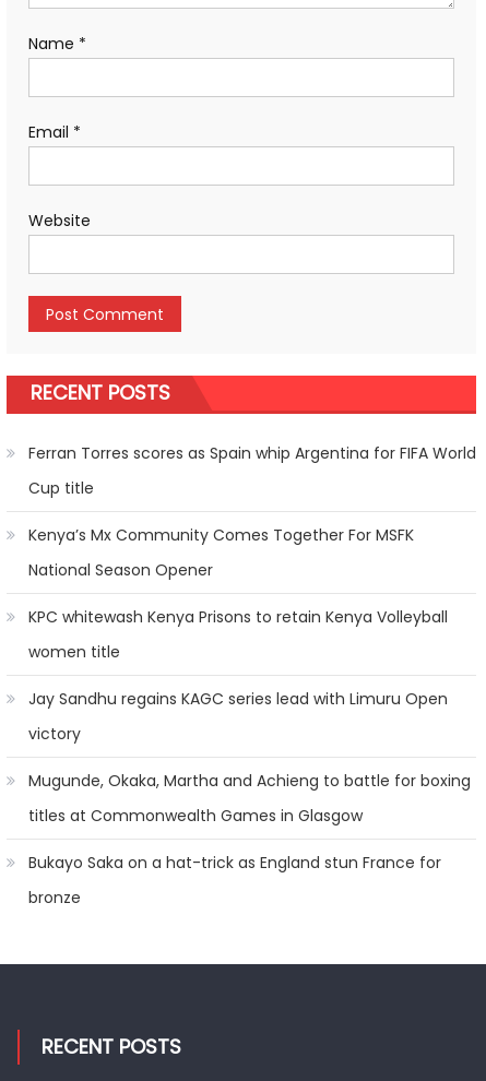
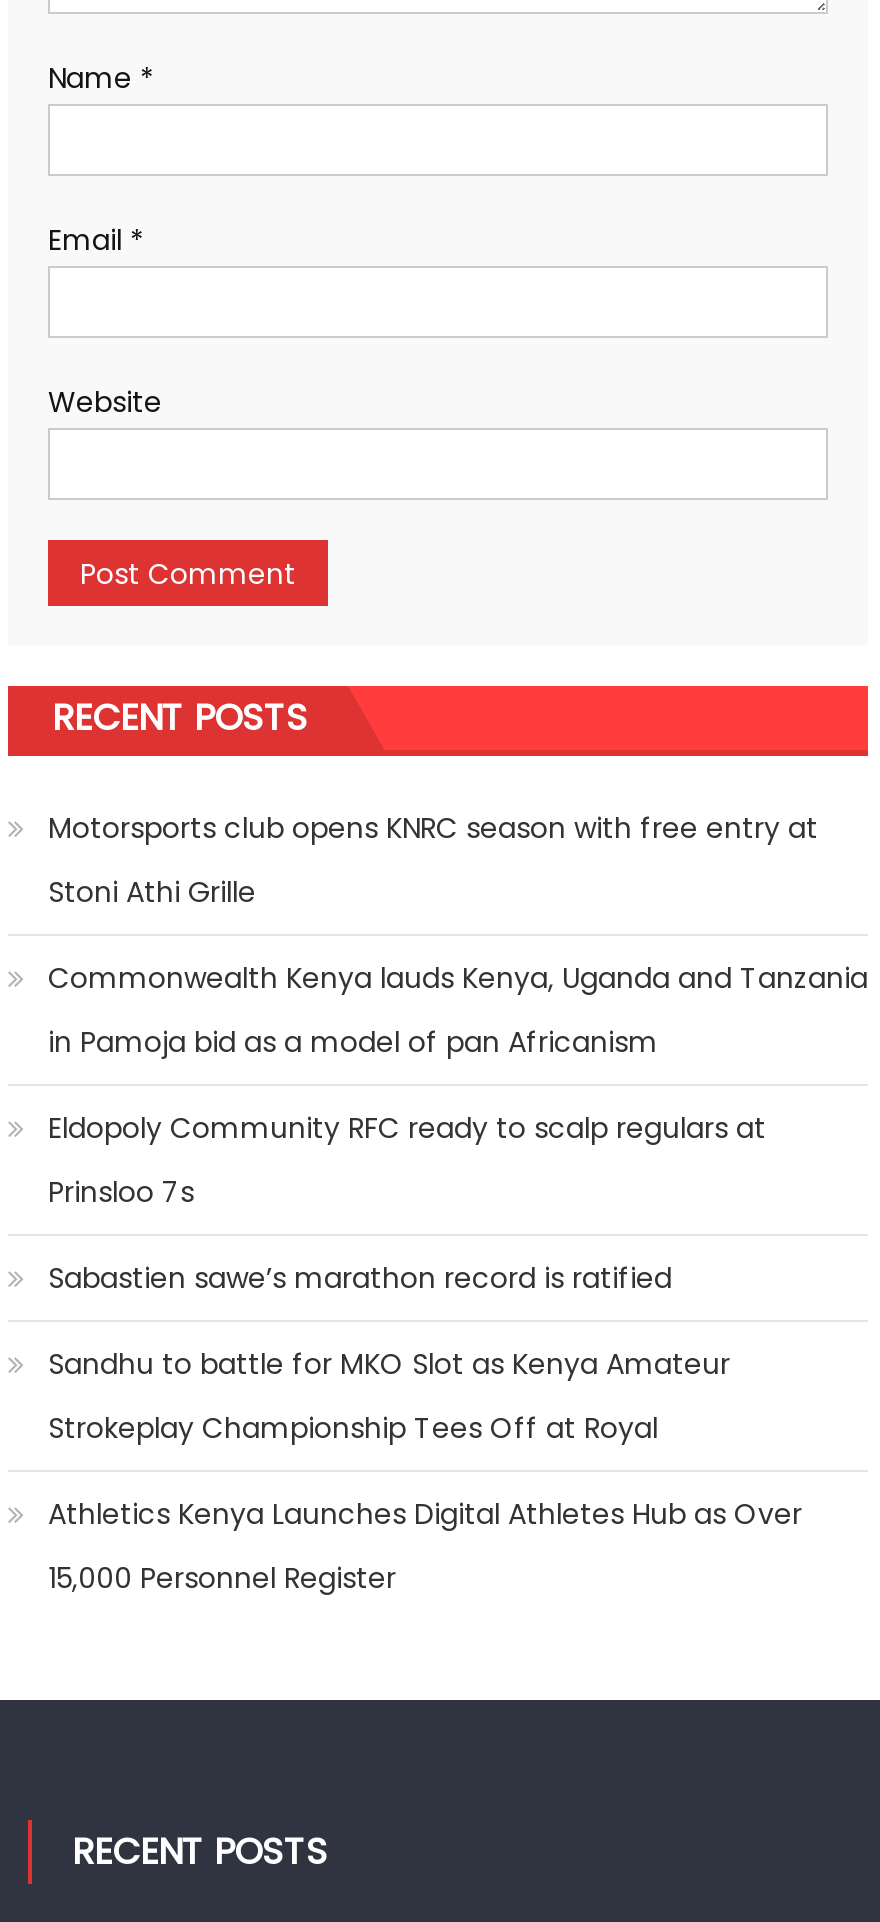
- Ferran Torres scores as Spain whip Argentina for FIFA World
- Cup title
- Kenya’s Mx Community Comes Together For MSFK
- National Season Opener
- KPC whitewash Kenya Prisons to retain Kenya Volleyball
- women title
- Jay Sandhu regains KAGC series lead with Limuru Open
- victory
- Mugunde, Okaka, Martha and Achieng to battle for boxing
- titles at Commonwealth Games in Glasgow
- Bukayo Saka on a hat-trick as England stun France for
- bronze
+ Motorsports club opens KNRC season with free entry at
+ Stoni Athi Grille
+ Commonwealth Kenya lauds Kenya, Uganda and Tanzania
+ in Pamoja bid as a model of pan Africanism
+ Eldopoly Community RFC ready to scalp regulars at
+ Prinsloo 7s
+ Sabastien sawe’s marathon record is ratified
+ Sandhu to battle for MKO Slot as Kenya Amateur
+ Strokeplay Championship Tees Off at Royal
+ Athletics Kenya Launches Digital Athletes Hub as Over
+ 15,000 Personnel Register
